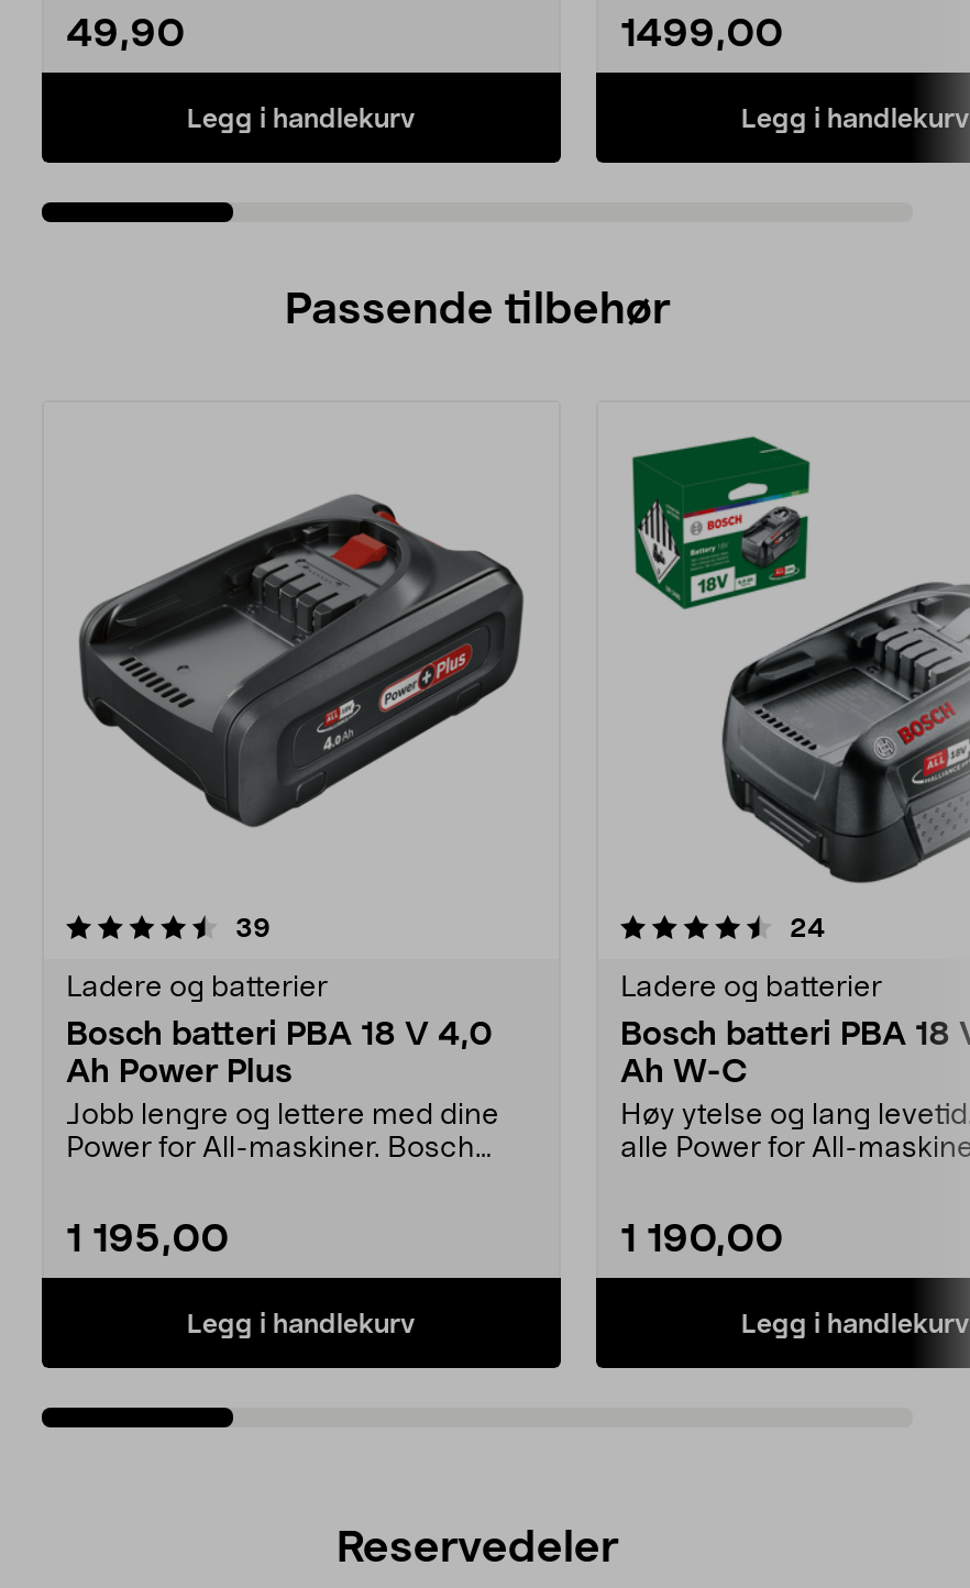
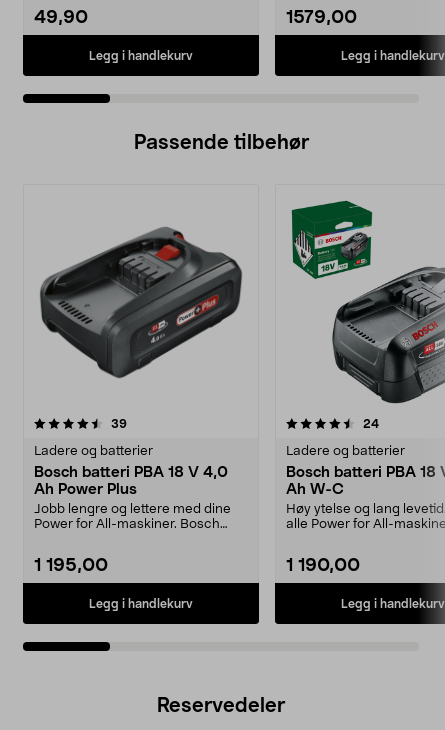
- 1499,00
+ 1579,00
